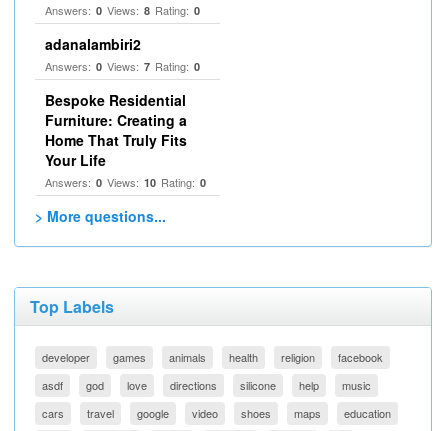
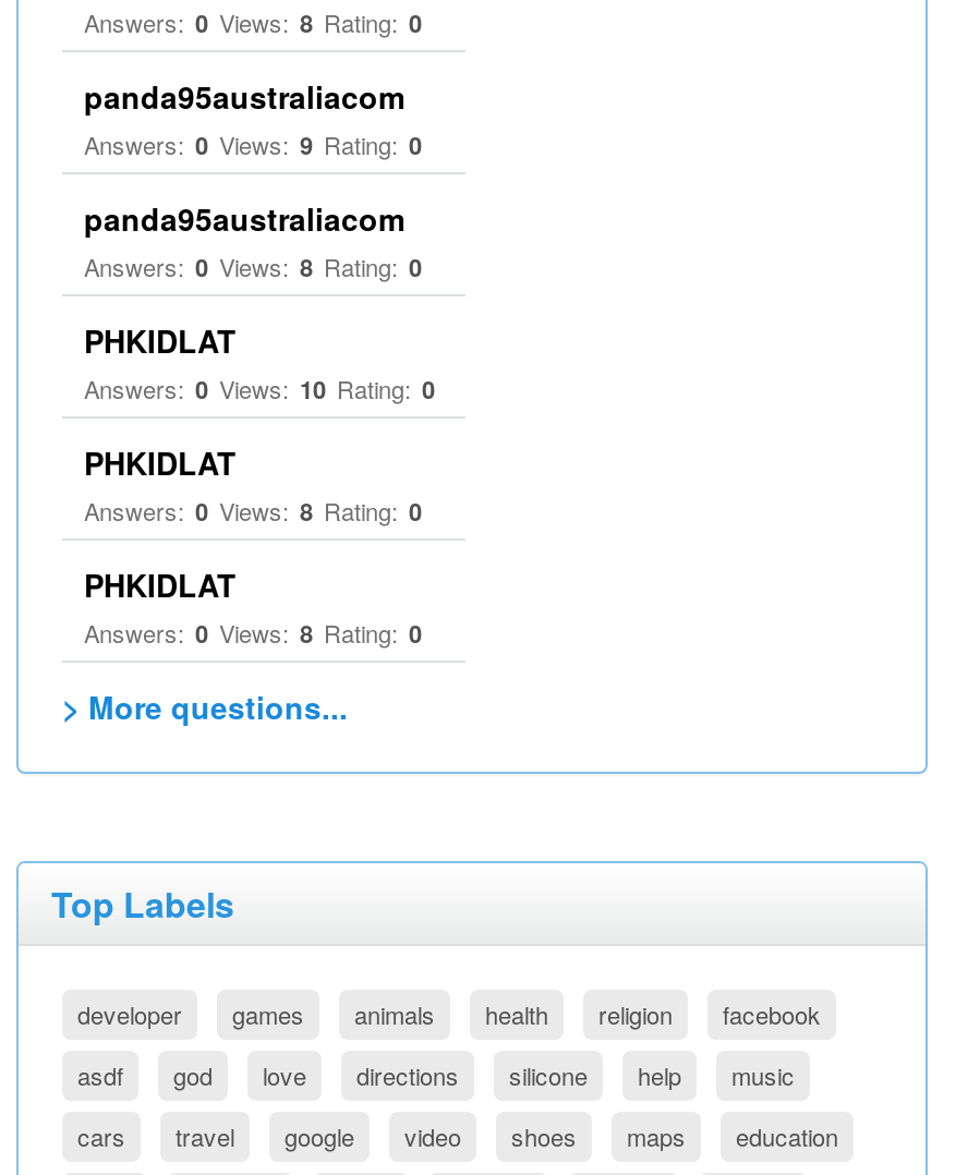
- adanalambiri2
- Answers: 0 Views: 7 Rating: 0
- Bespoke Residential
- Furniture: Creating a
- Home That Truly Fits
- Your Life
+ panda95australiacom
+ Answers: 0 Views: 9 Rating: 0
+ panda95australiacom
+ Answers: 0 Views: 8 Rating: 0
+ PHKIDLAT

+ PHKIDLAT
+ Answers: 0 Views: 8 Rating: 0
+ PHKIDLAT
+ Answers: 0 Views: 8 Rating: 0
